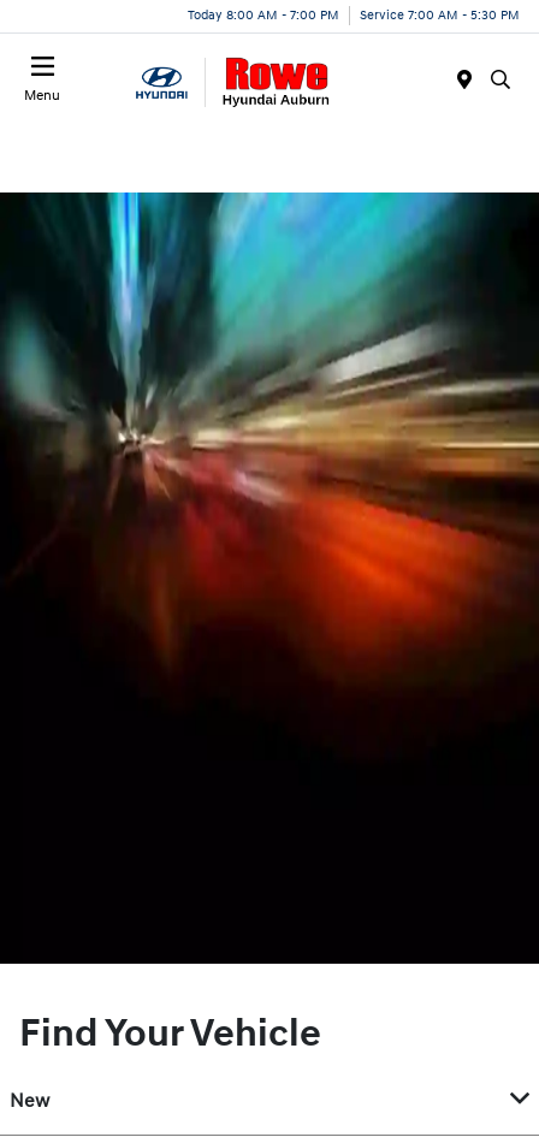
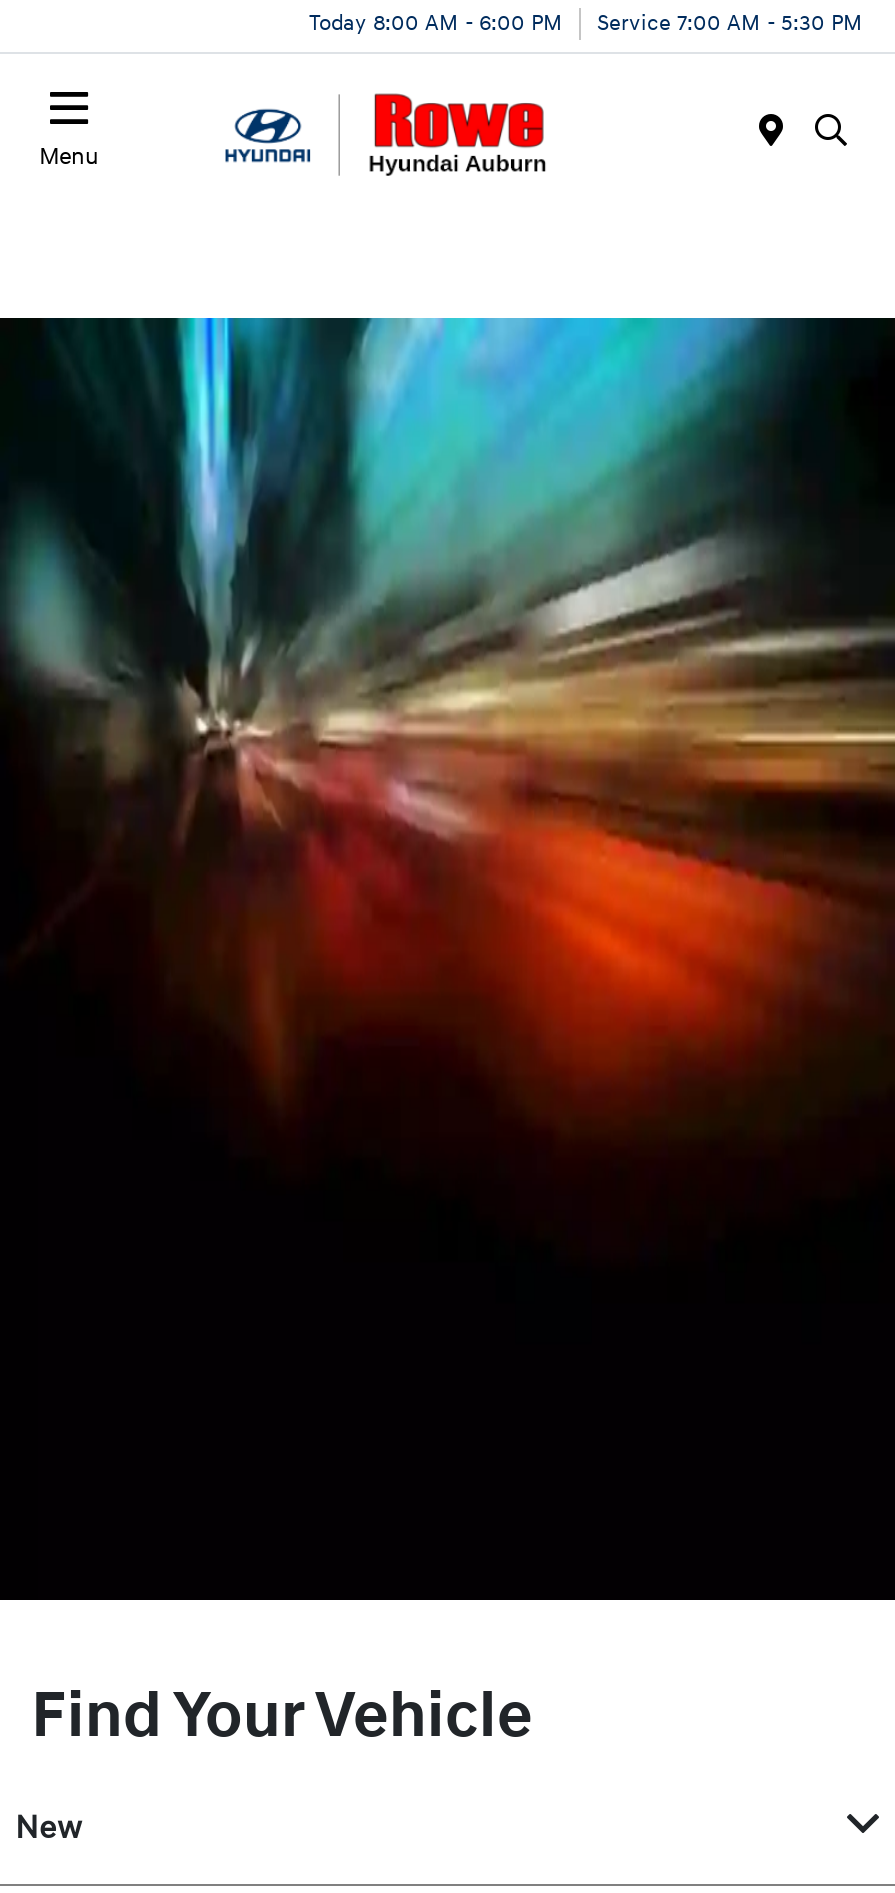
- Today 8:00 AM - 7:00 PM Service 7:00 AM - 5:30 PM
+ Today 8:00 AM - 6:00 PM Service 7:00 AM - 5:30 PM
